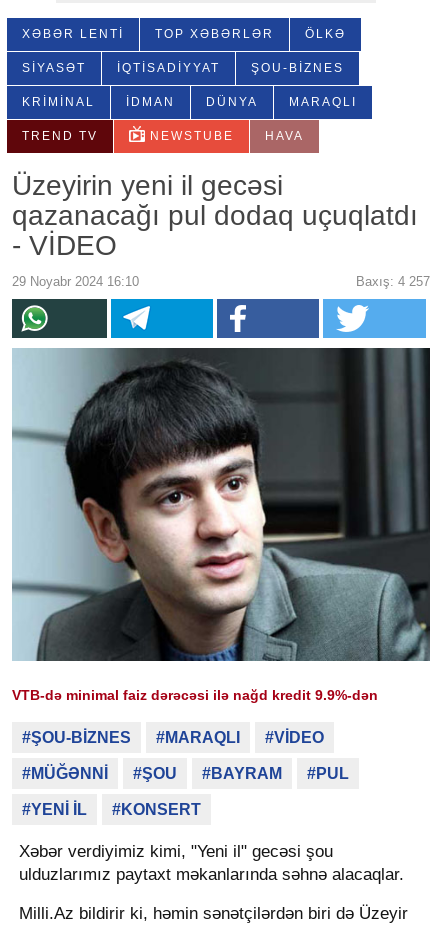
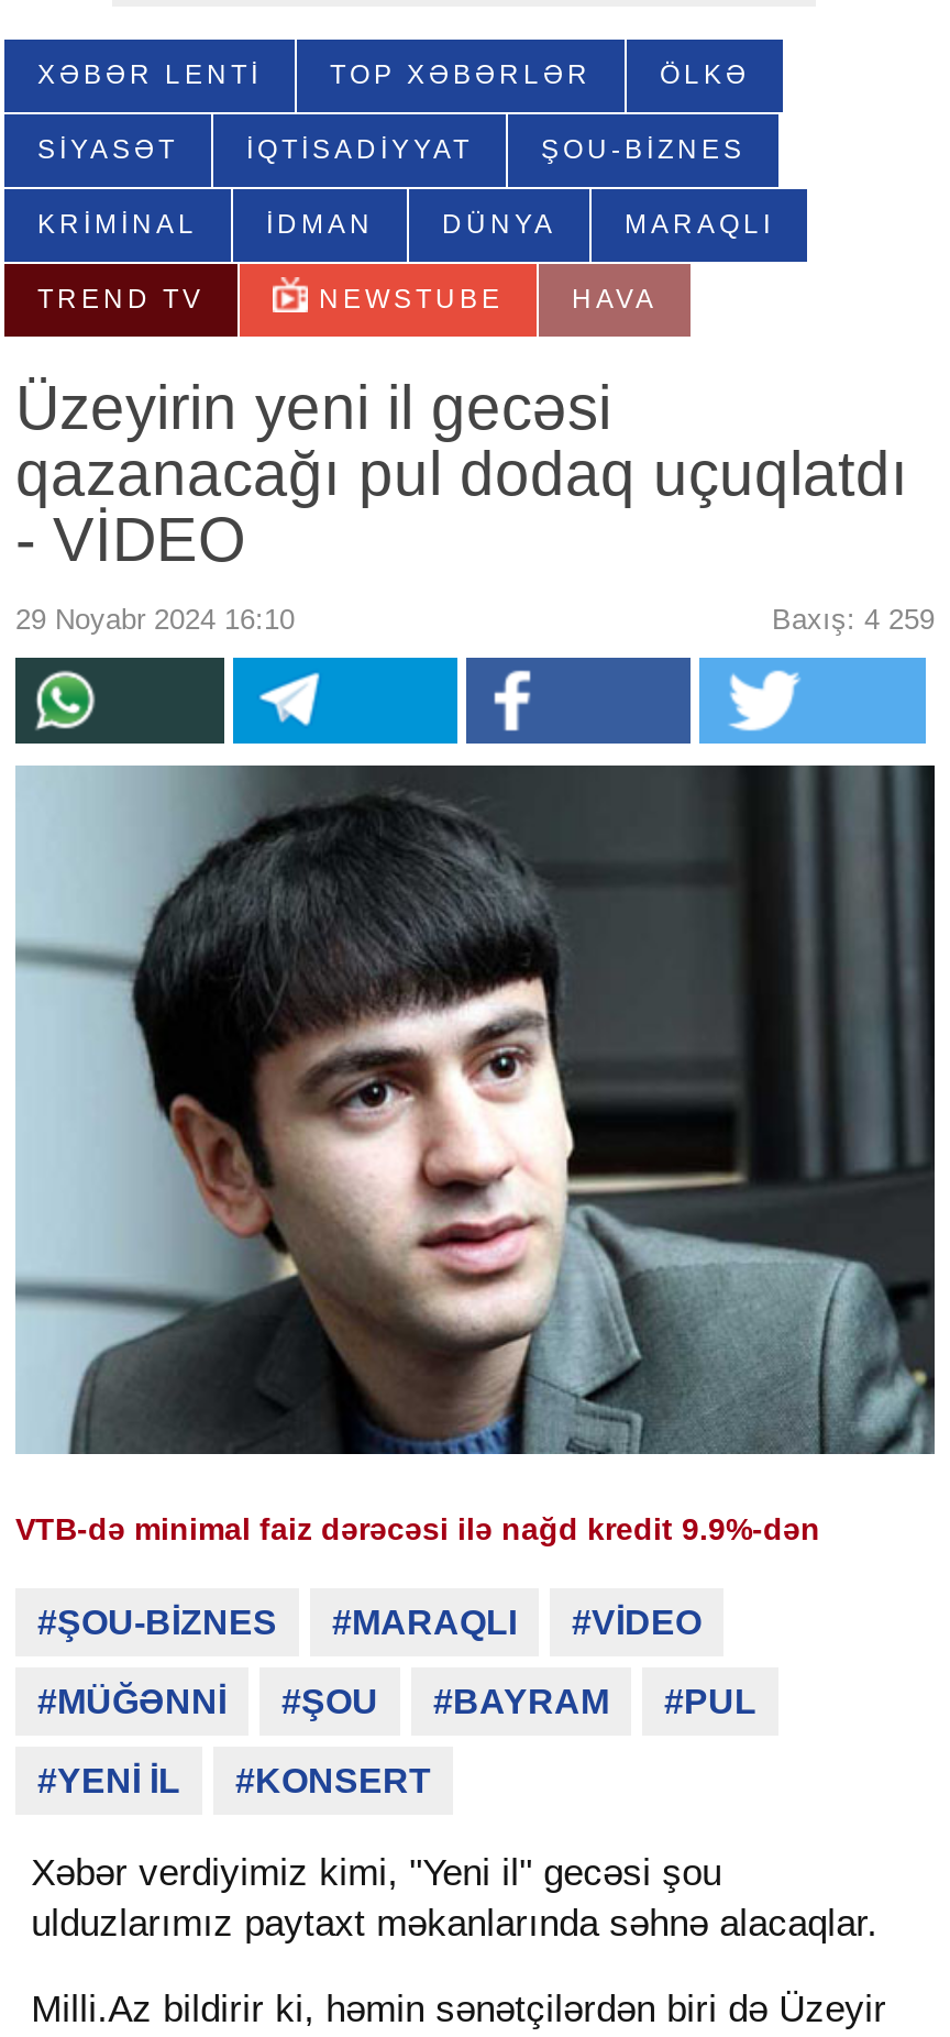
- Baxış: 4 257
+ Baxış: 4 259
